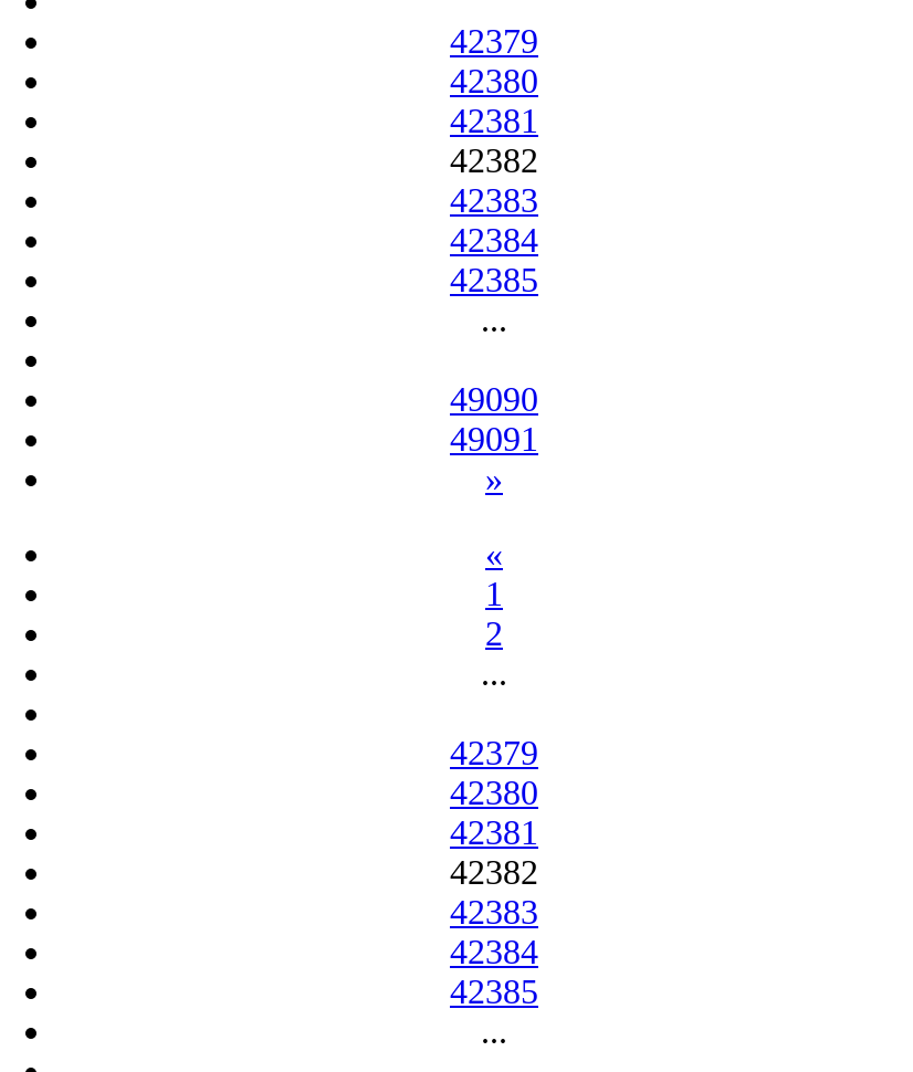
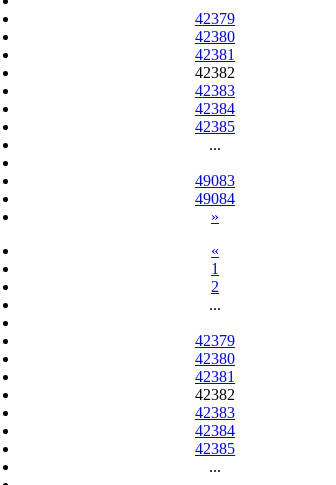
- 49090
+ 49083

- 49091
+ 49084
